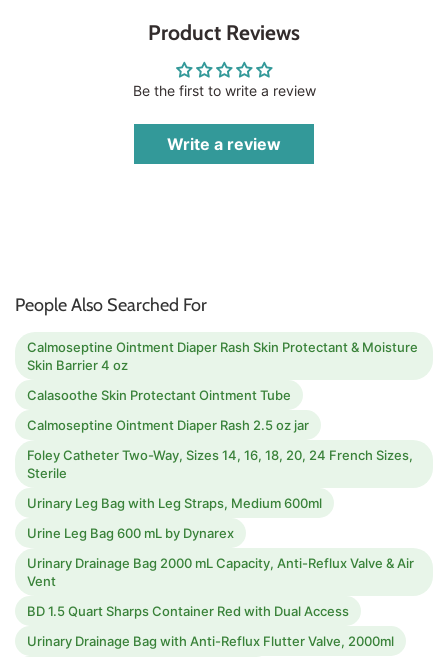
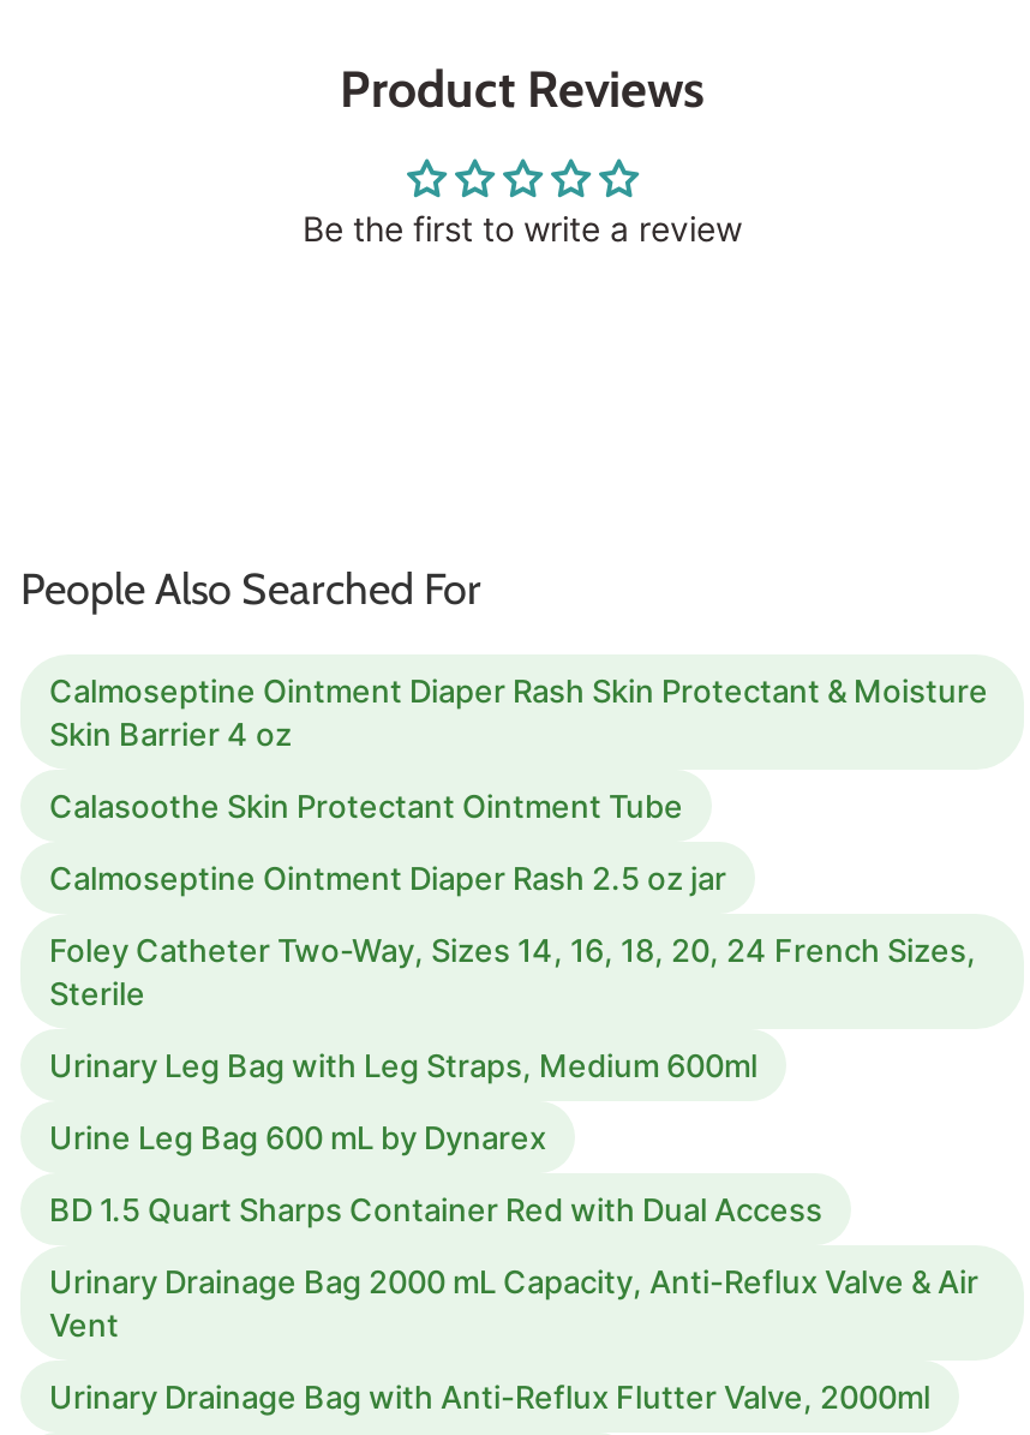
- Write a review

moved up: BD 1.5 Quart Sharps Container Red with Dual Access
